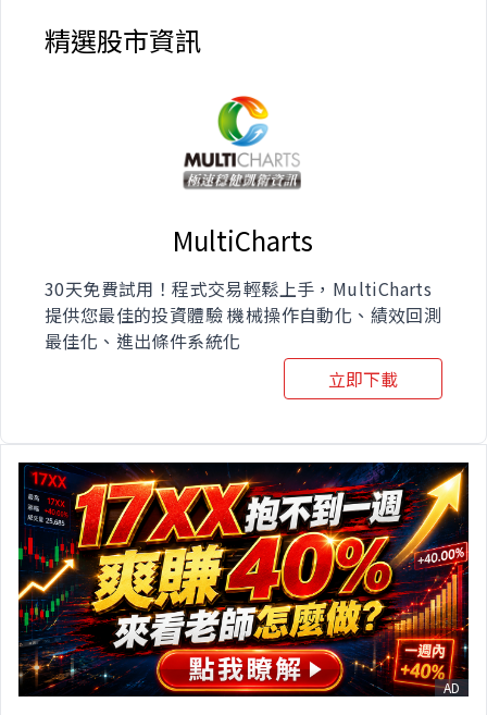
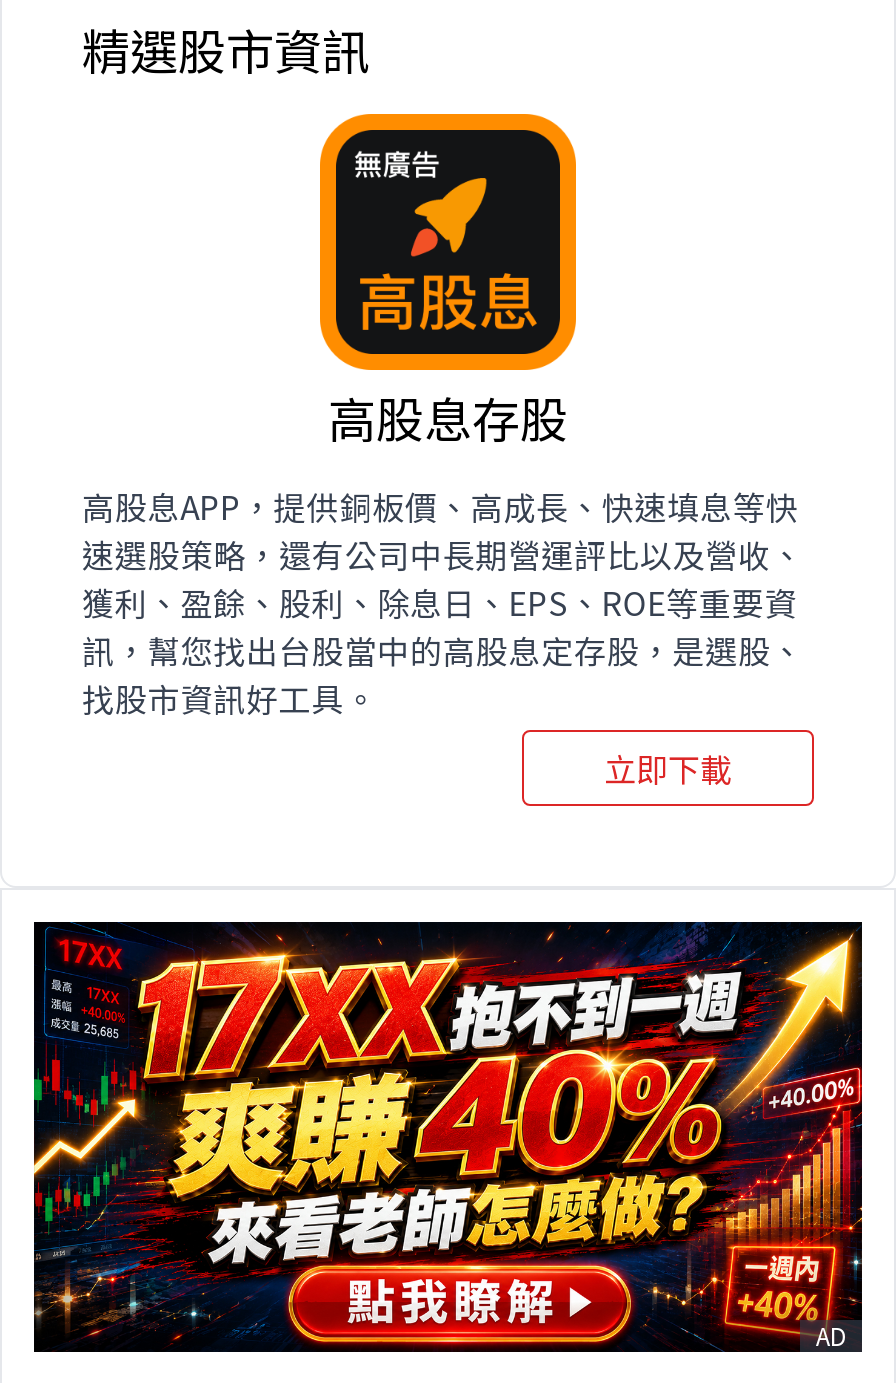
- [image]
+ [image]

- MultiCharts
- 30天免費試用！程式交易輕鬆上手，MultiCharts
- 提供您最佳的投資體驗 機械操作自動化、績效回測
- 最佳化、進出條件系統化
+ 高股息存股
+ 高股息APP，提供銅板價、高成長、快速填息等快
+ 速選股策略，還有公司中長期營運評比以及營收、
+ 獲利、盈餘、股利、除息日、EPS、ROE等重要資
+ 訊，幫您找出台股當中的高股息定存股，是選股、
+ 找股市資訊好工具。
